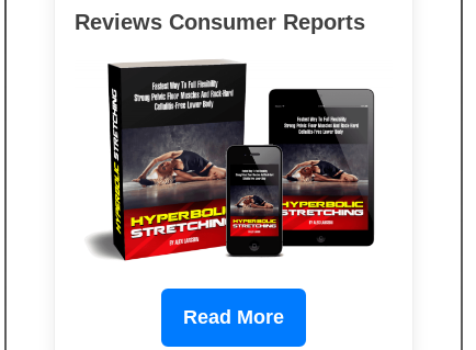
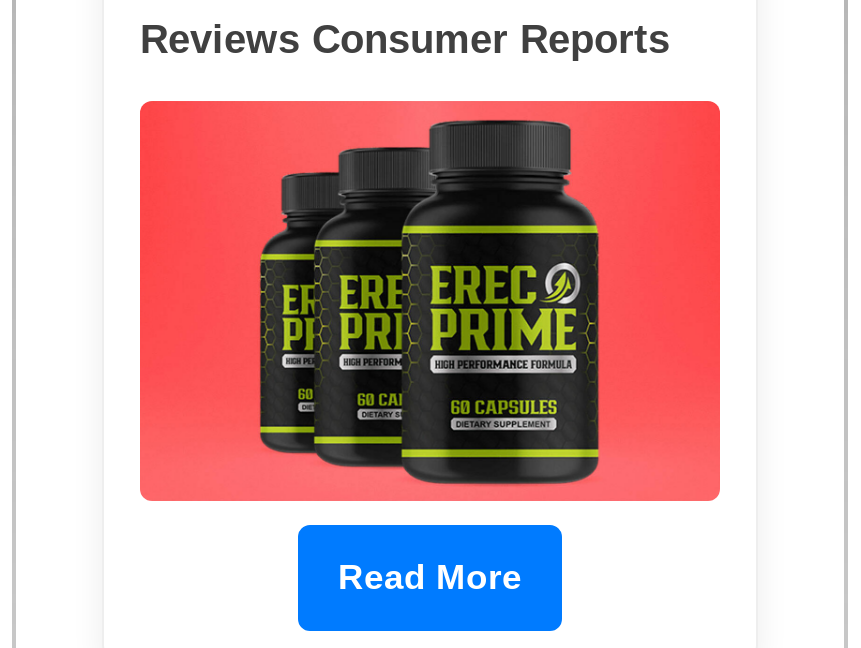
- [image]
+ [image]
